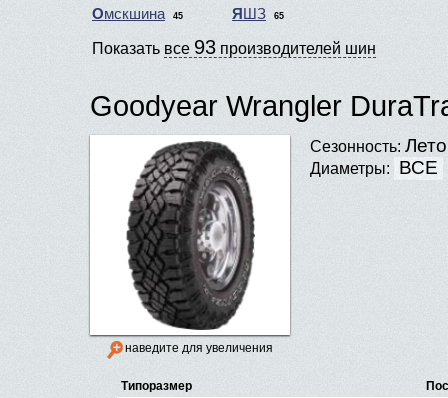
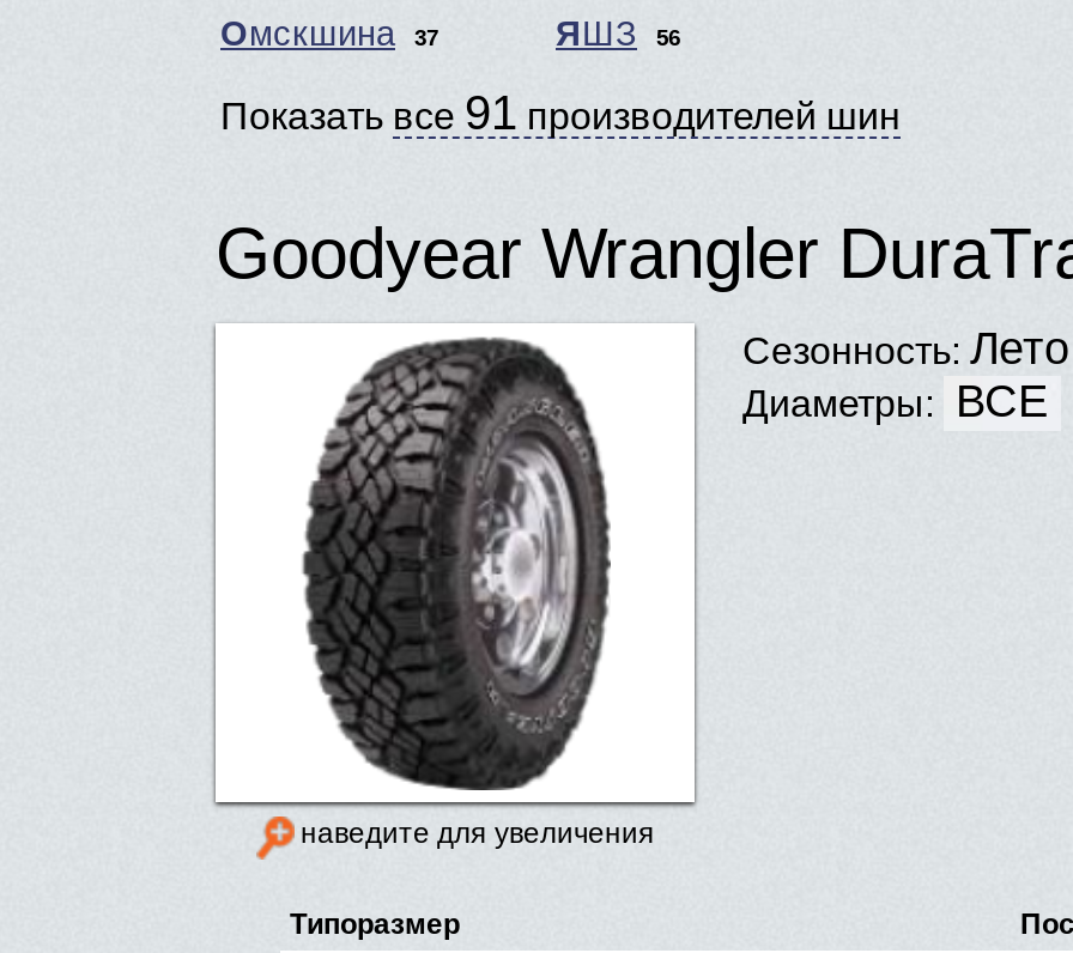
- Омскшина 45
+ Омскшина 37

- ЯШЗ 65
+ ЯШЗ 56

- Показать все 93 производителей шин
+ Показать все 91 производителей шин
